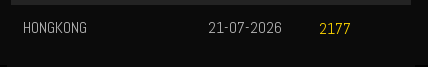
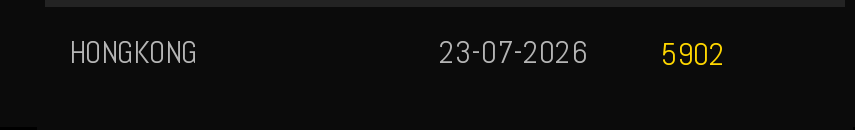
- 21-07-2026
+ 23-07-2026

- 2177
+ 5902
